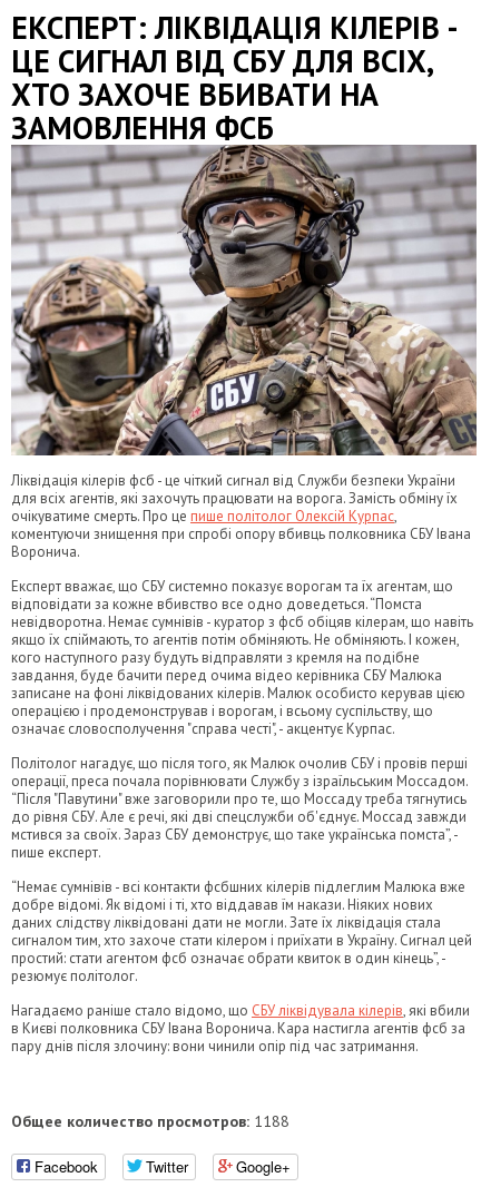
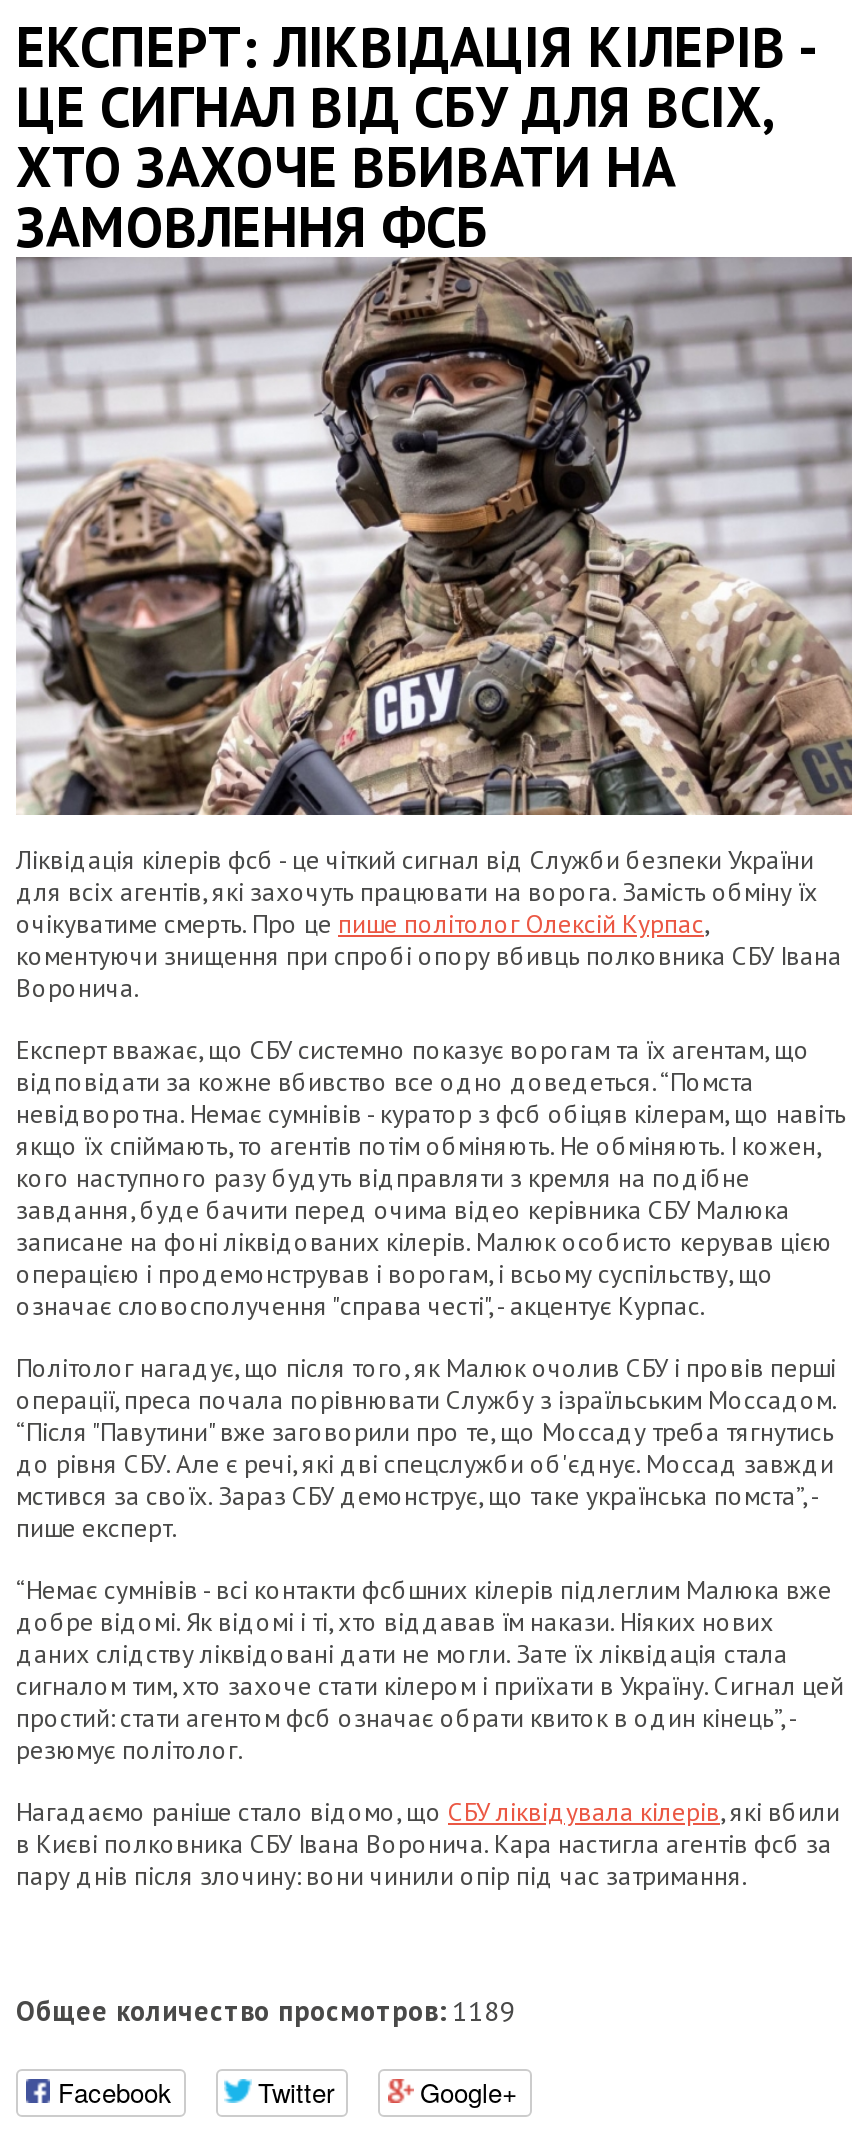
- Общее количество просмотров: 1188
+ Общее количество просмотров: 1189
